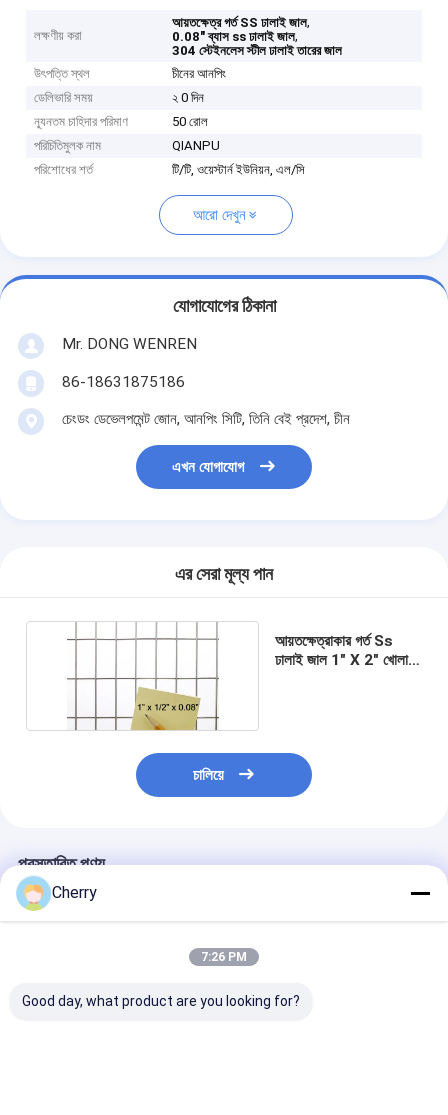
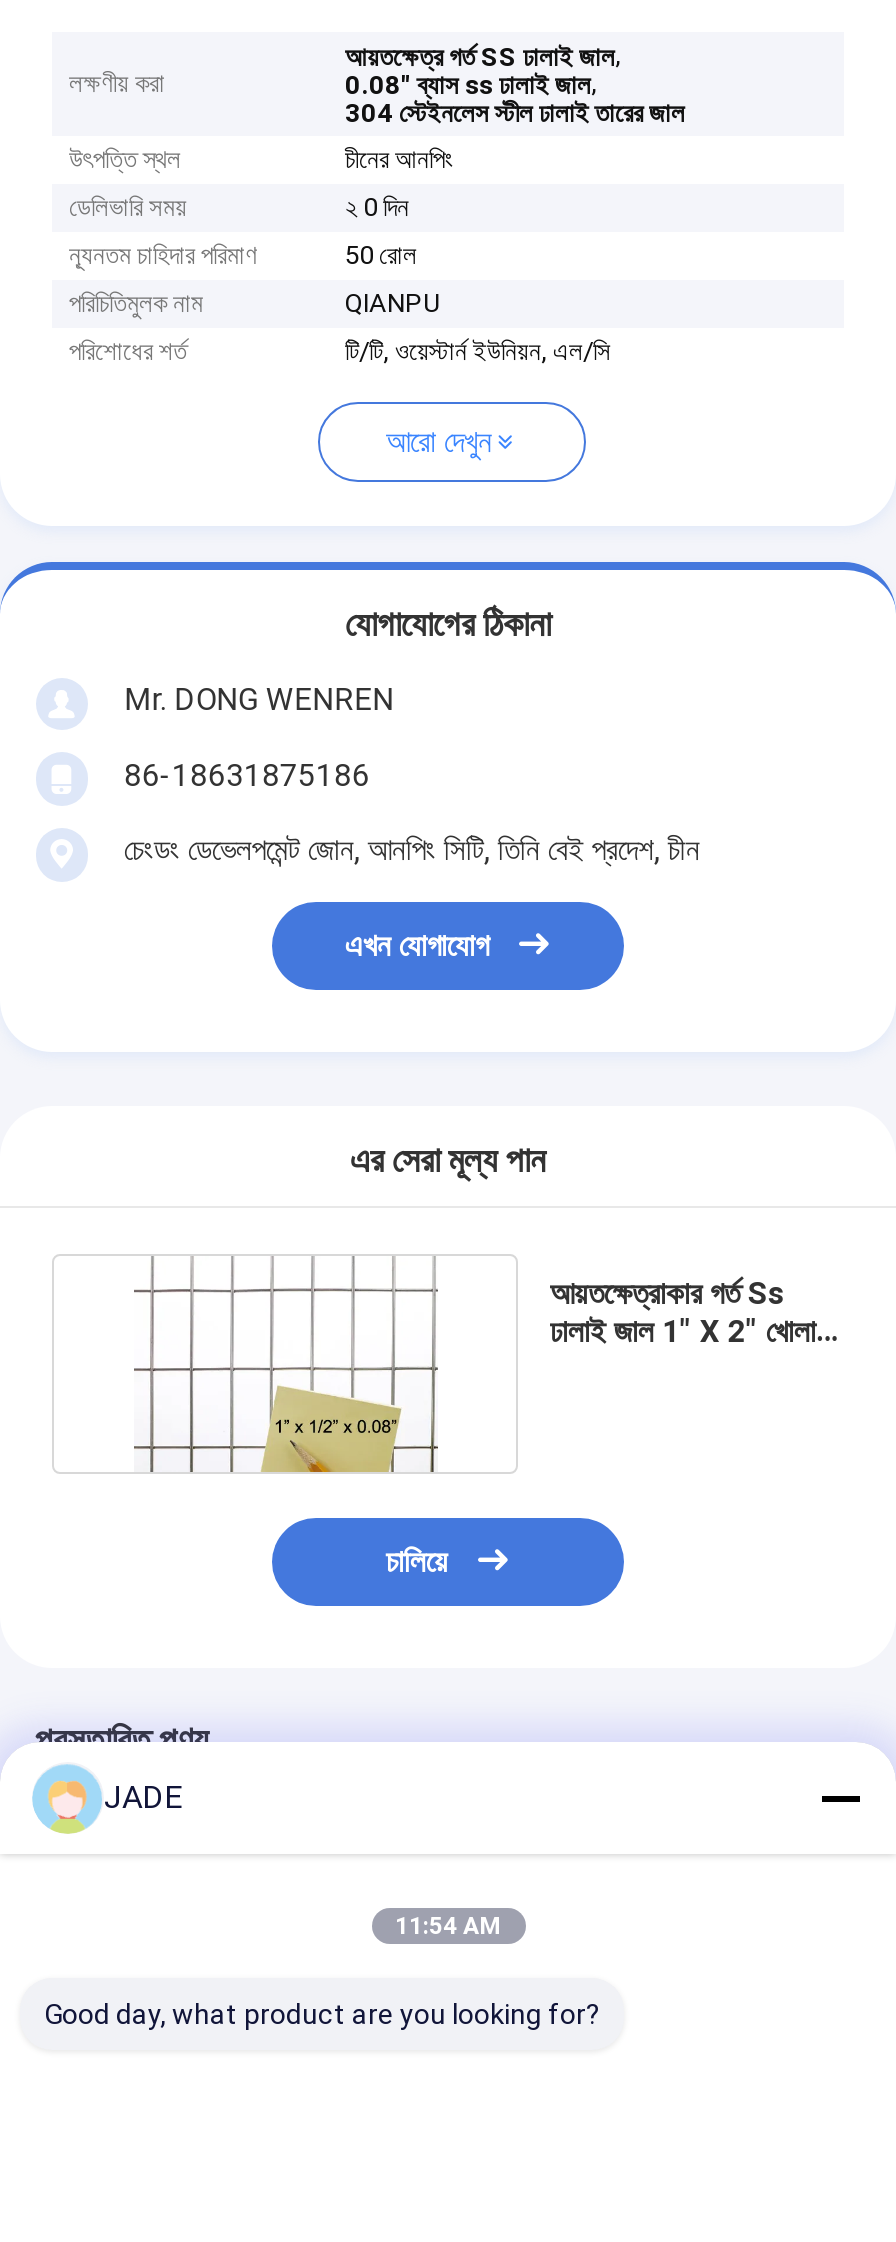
- Cherry
+ JADE

- 7:26 PM
+ 11:54 AM
